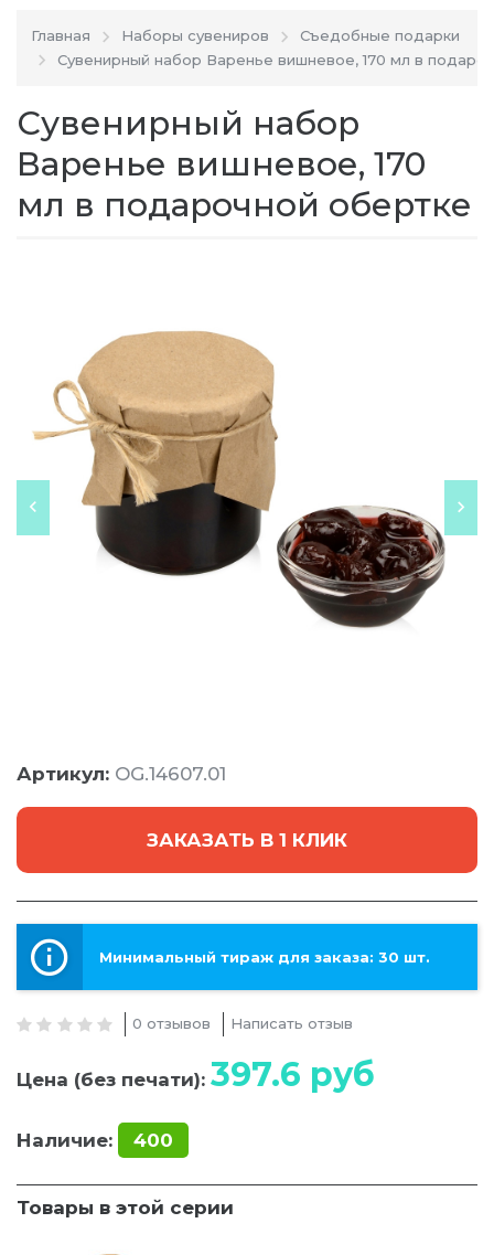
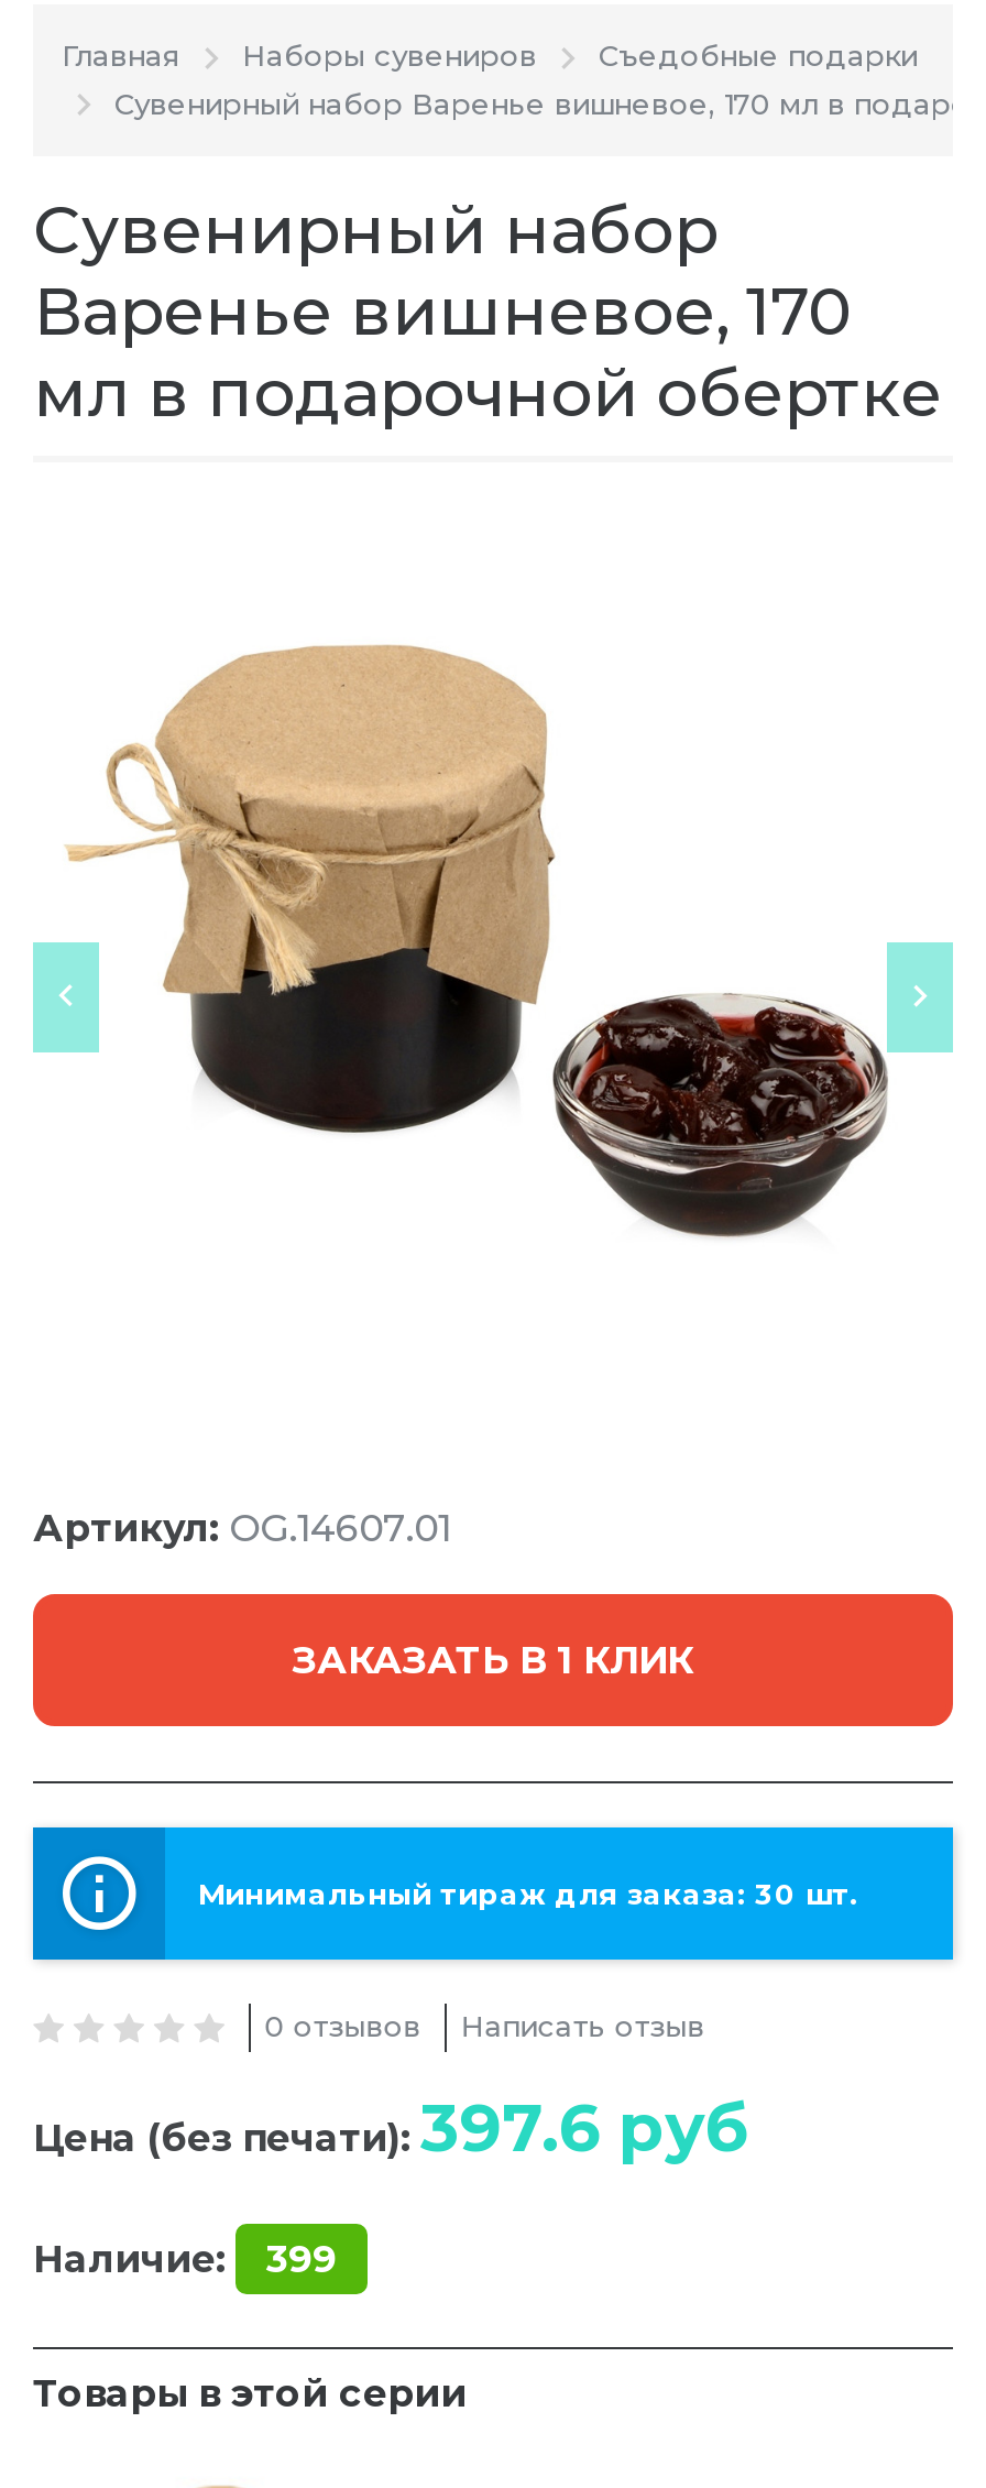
- Наличие: 400
+ Наличие: 399
